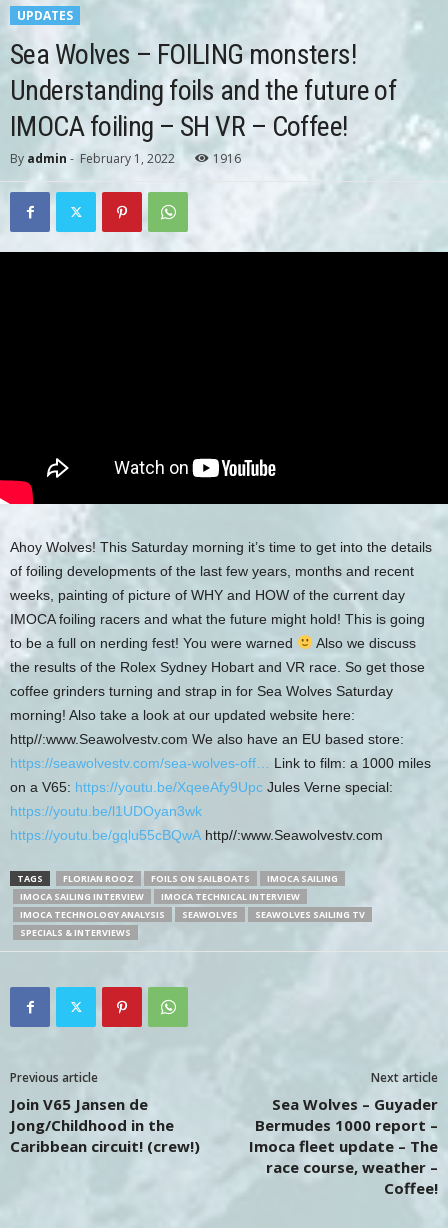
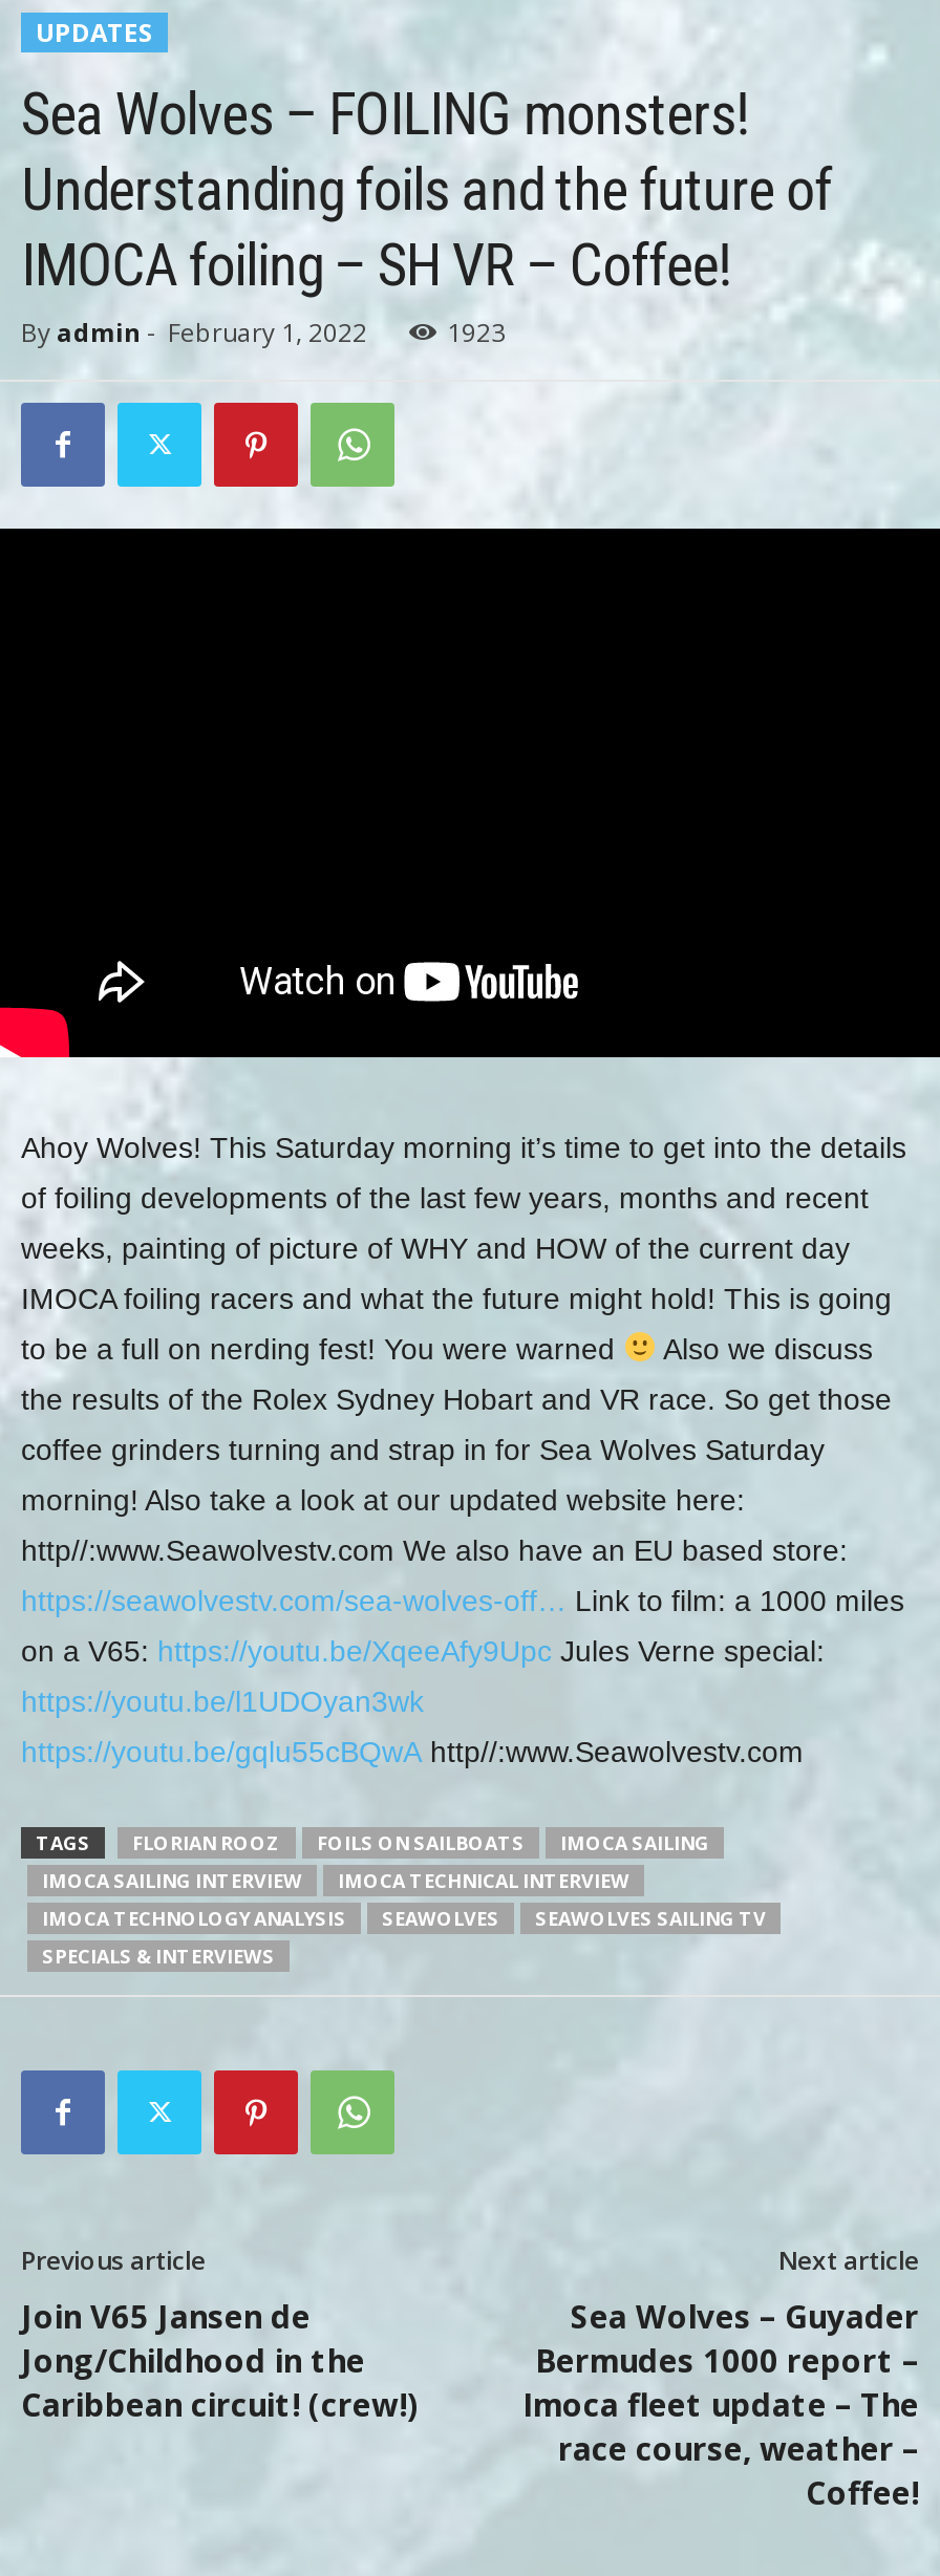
- 1916
+ 1923
